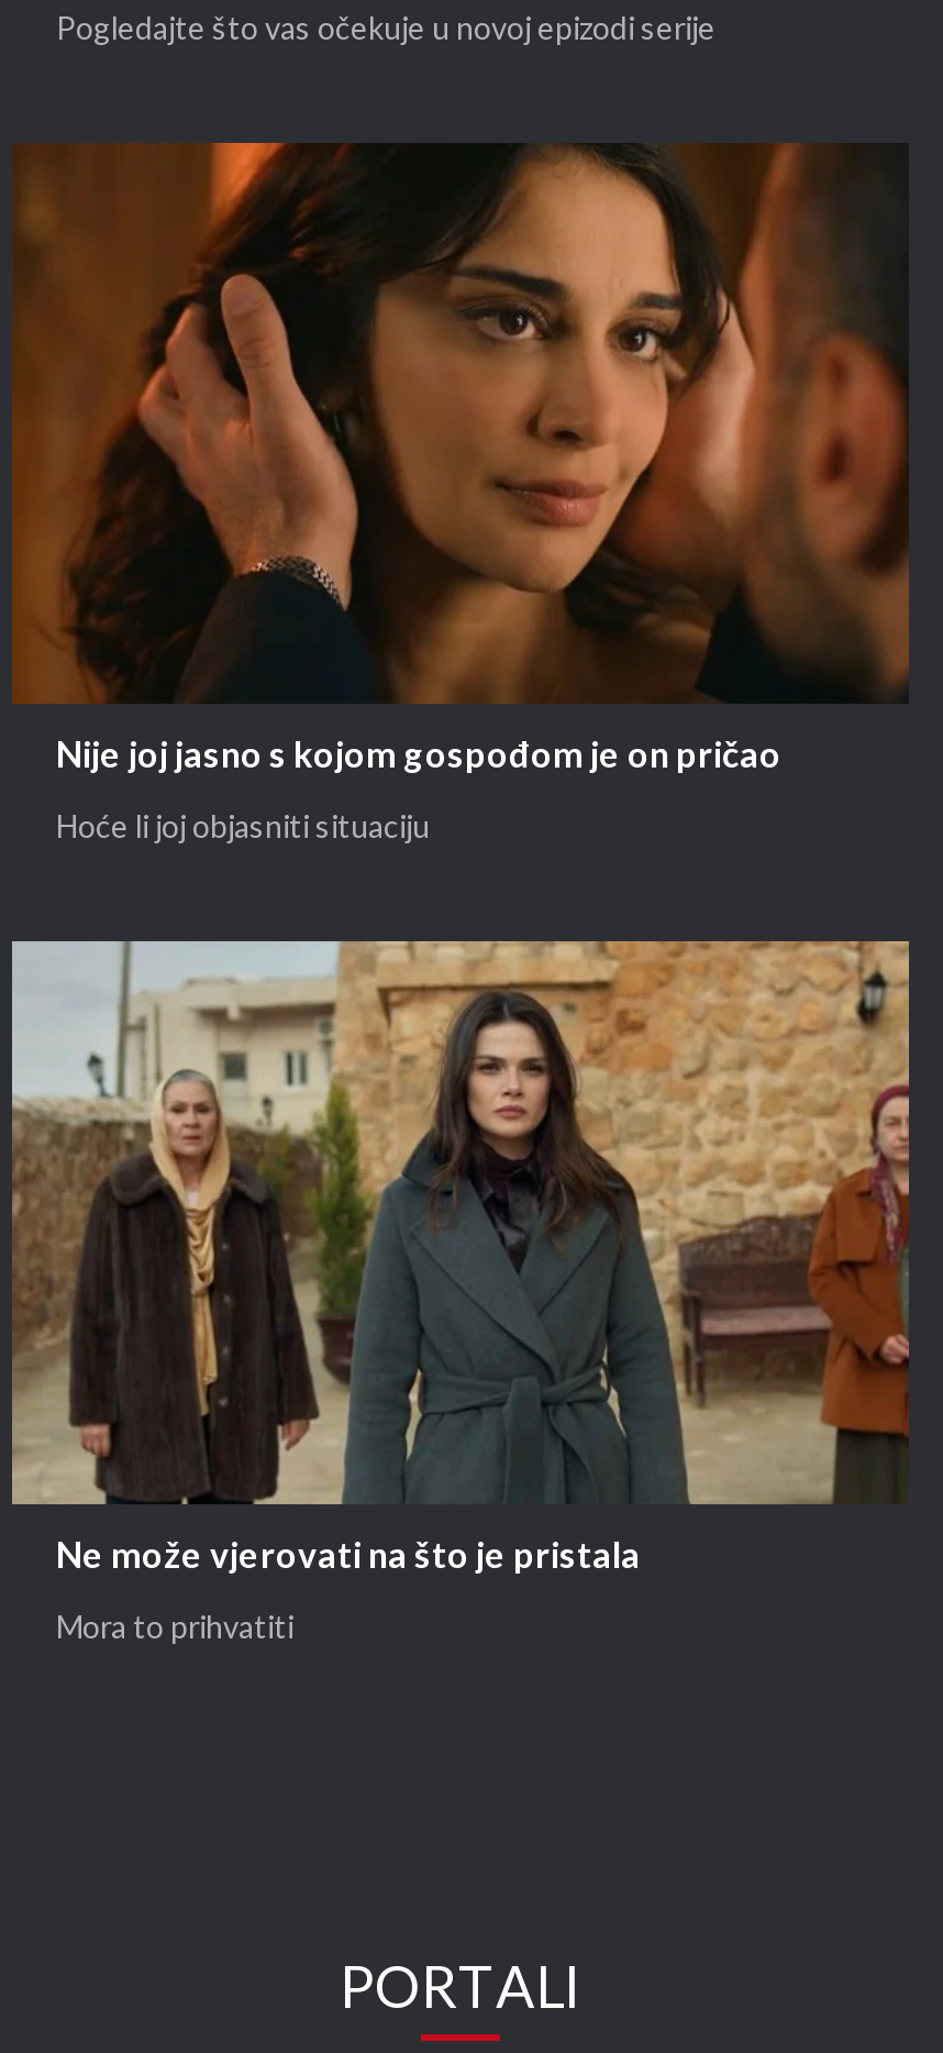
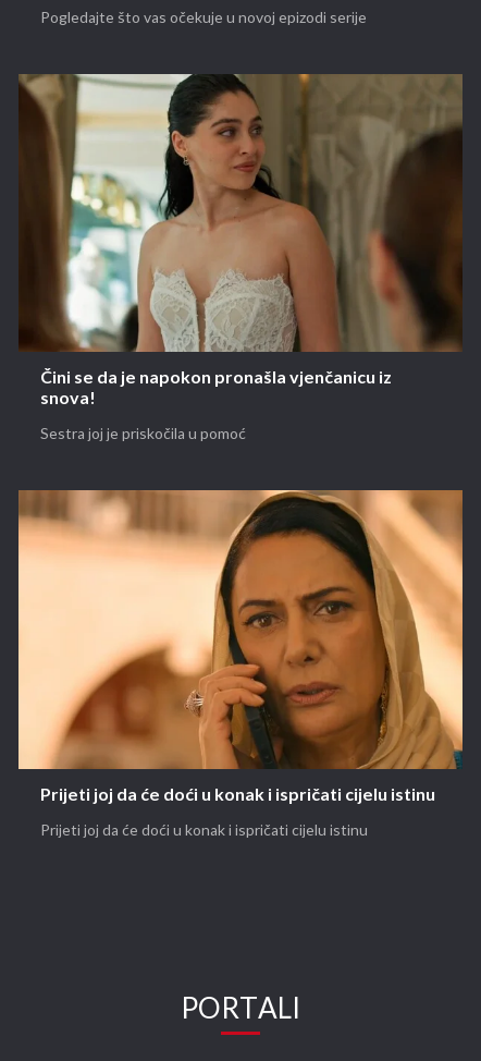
- [image]
- Nije joj jasno s kojom gospođom je on pričao
+ [image]
+ Čini se da je napokon pronašla vjenčanicu iz
+ snova!

- Hoće li joj objasniti situaciju
+ Sestra joj je priskočila u pomoć

- [image]
- Ne može vjerovati na što je pristala
+ [image]
+ Prijeti joj da će doći u konak i ispričati cijelu istinu

- Mora to prihvatiti
+ Prijeti joj da će doći u konak i ispričati cijelu istinu
